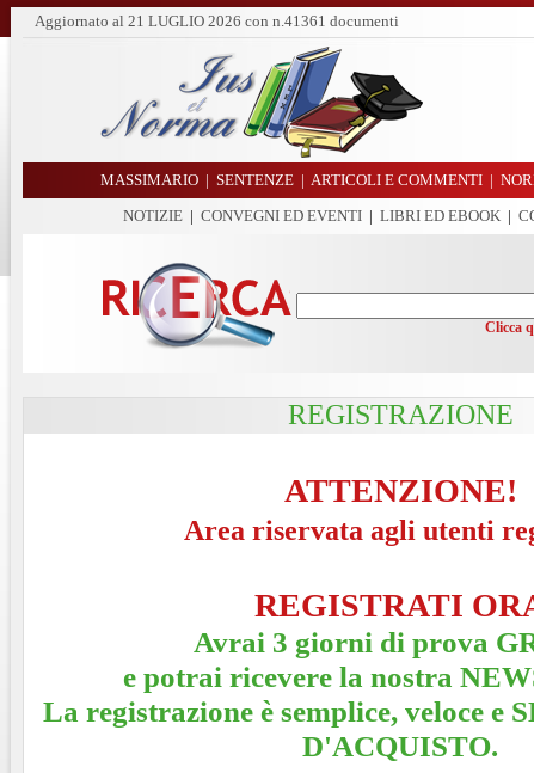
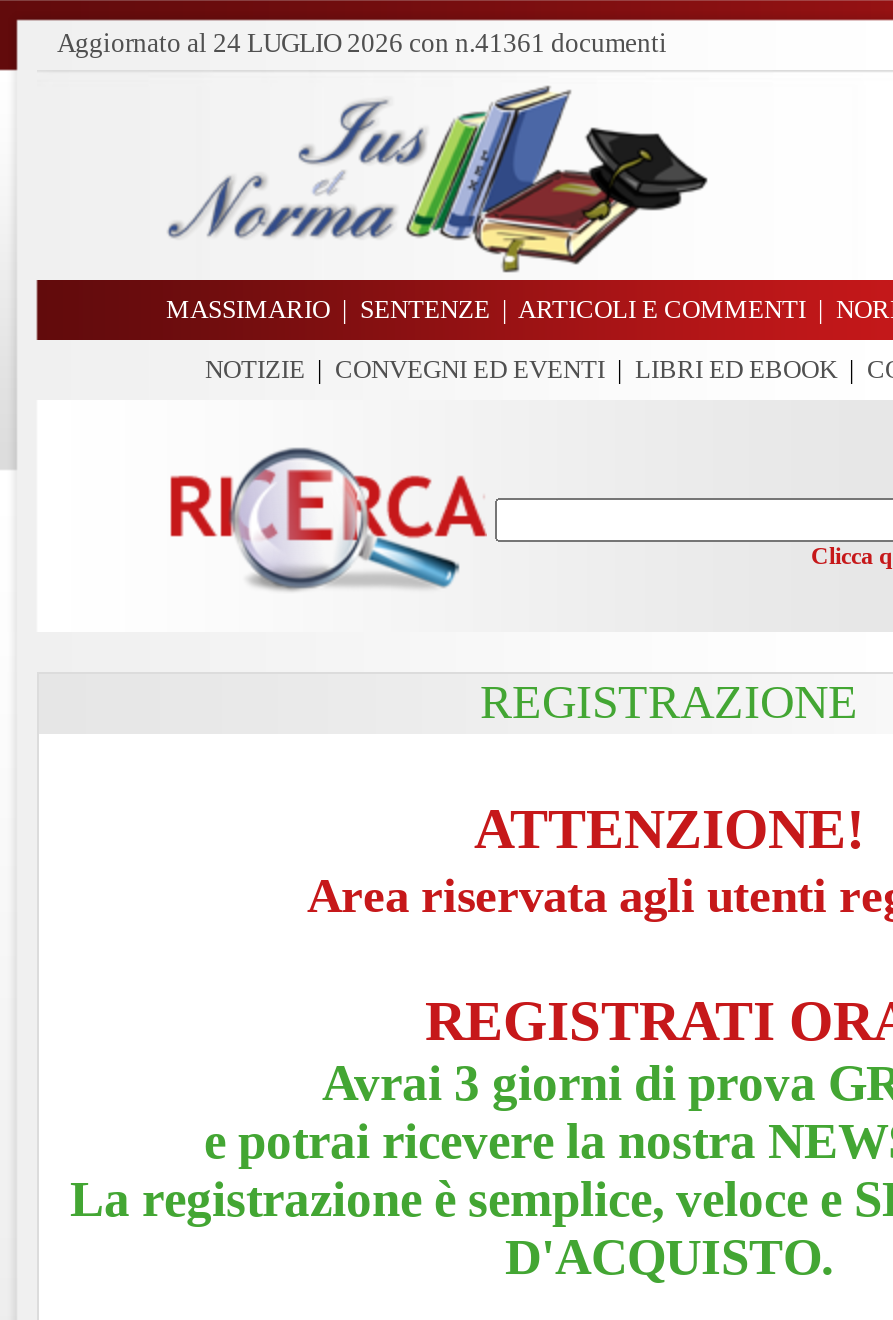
- Aggiornato al 21 LUGLIO 2026 con n.41361 documenti
+ Aggiornato al 24 LUGLIO 2026 con n.41361 documenti
